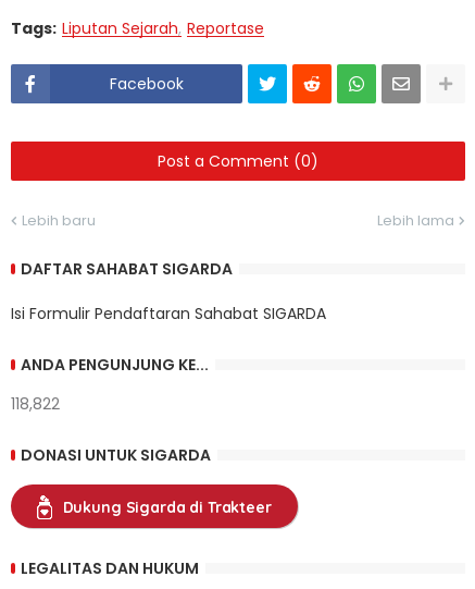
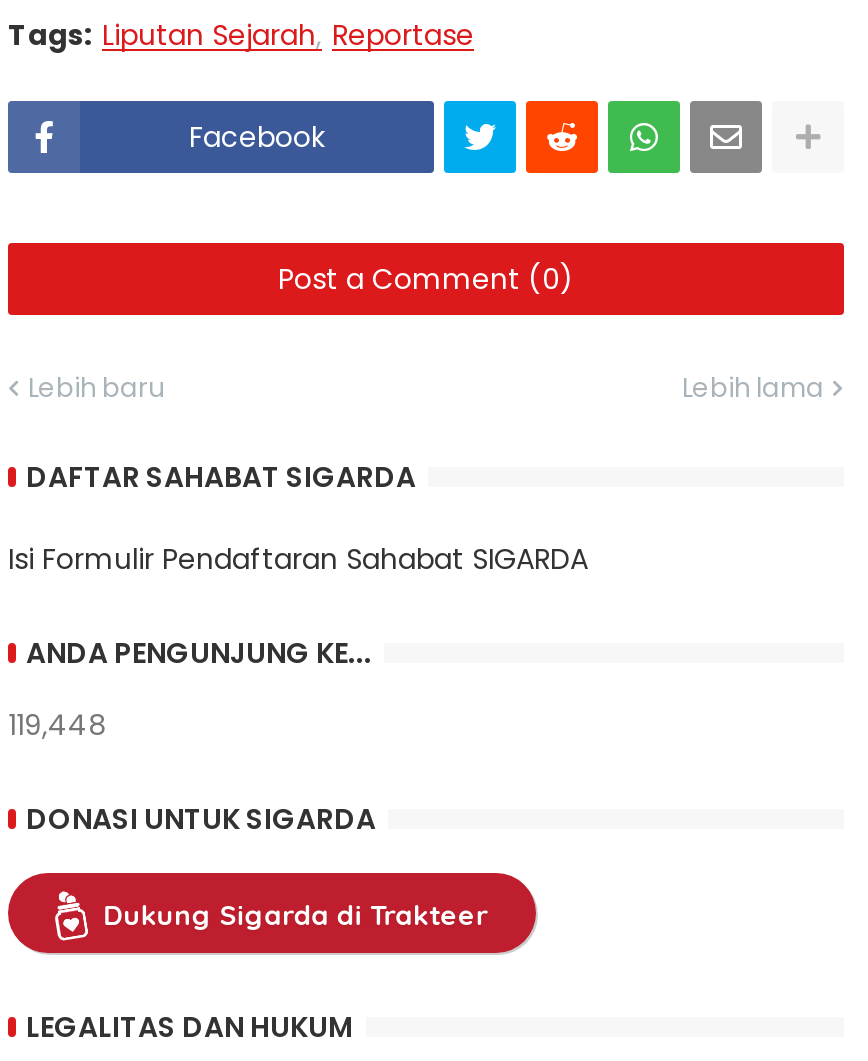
- 118,822
+ 119,448
